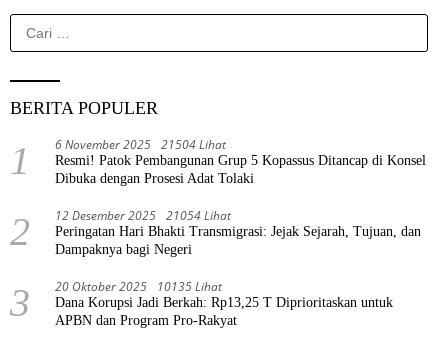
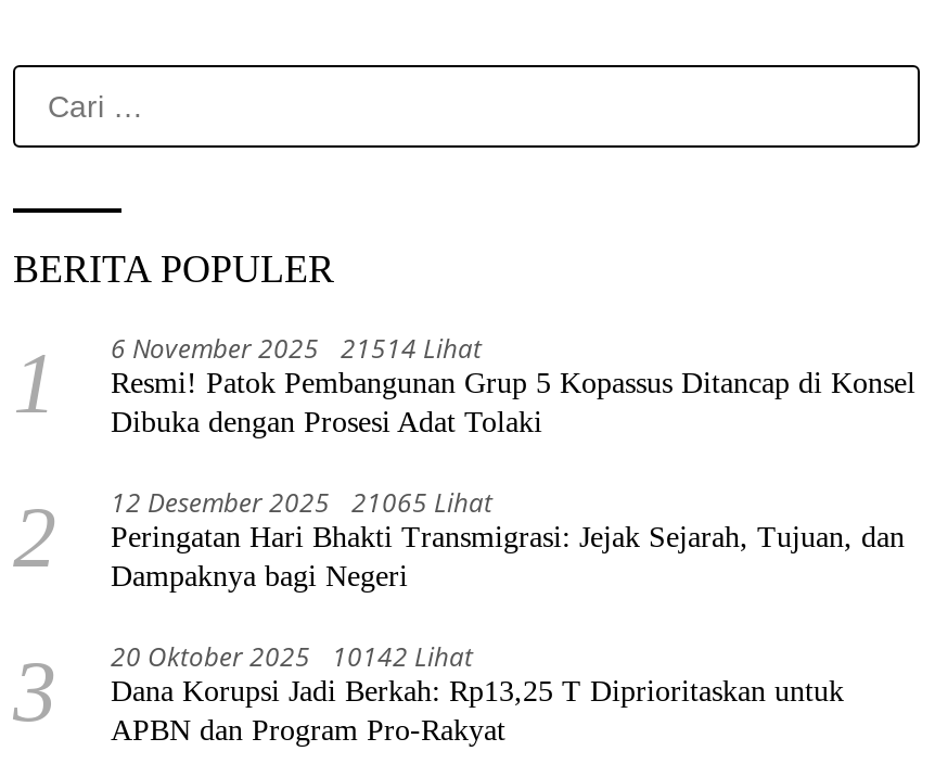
- 6 November 2025 21504 Lihat
+ 6 November 2025 21514 Lihat

- 12 Desember 2025 21054 Lihat
+ 12 Desember 2025 21065 Lihat

- 20 Oktober 2025 10135 Lihat
+ 20 Oktober 2025 10142 Lihat
